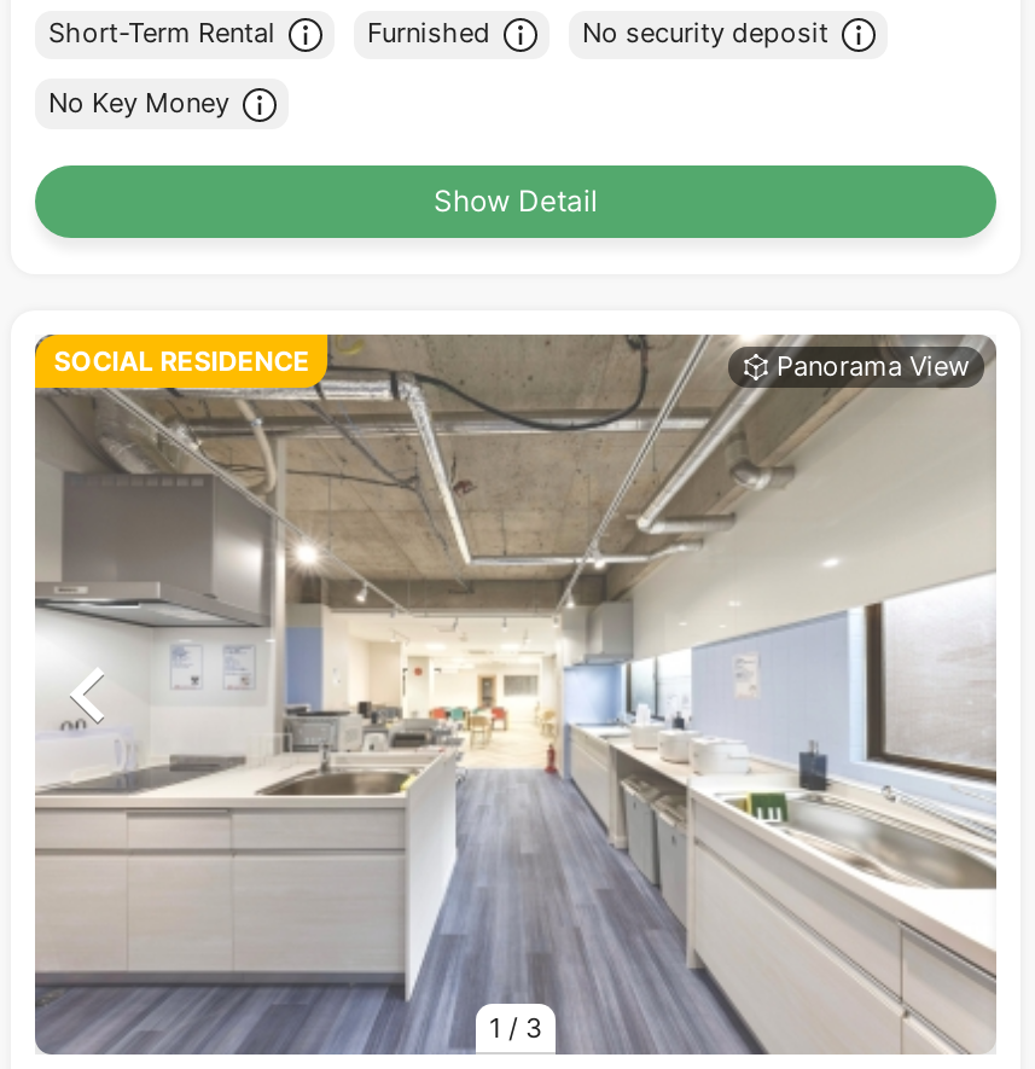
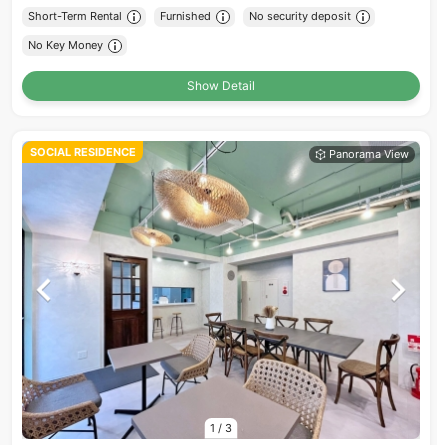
- [image]
+ [image]
